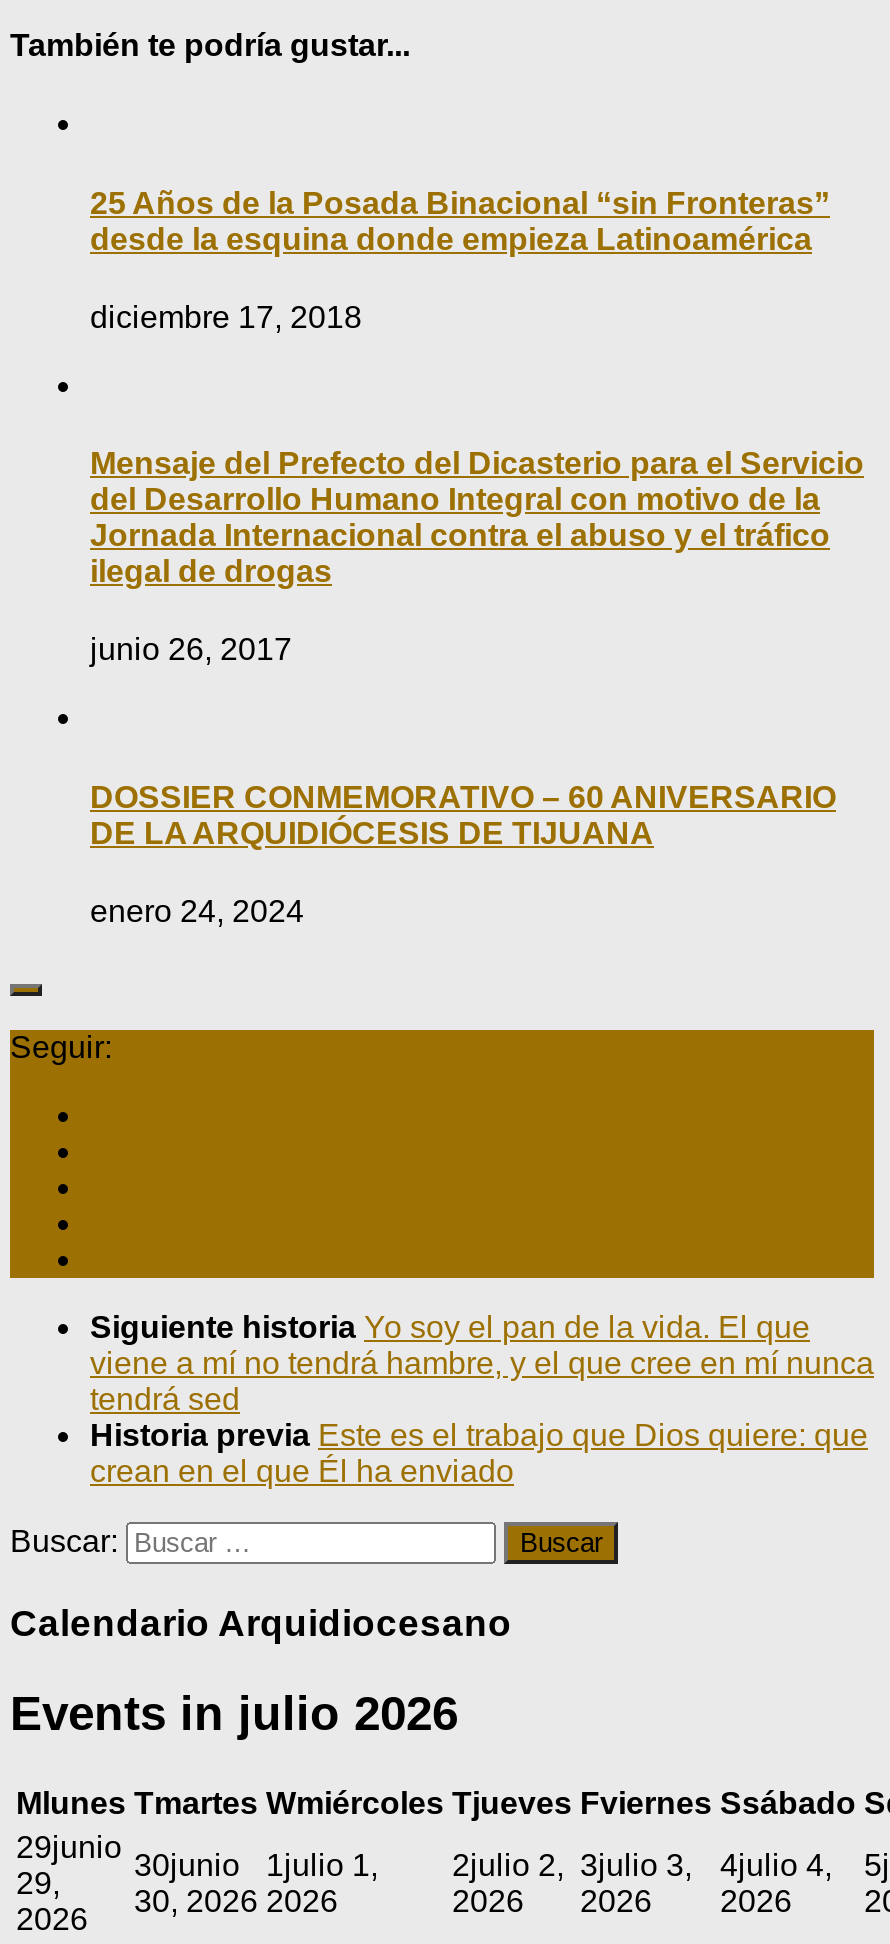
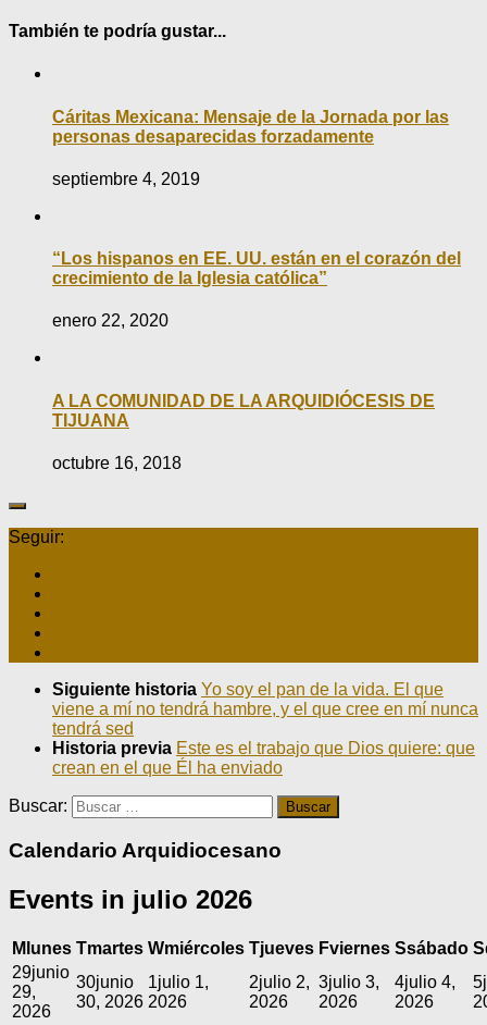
- 25 Años de la Posada Binacional “sin Fronteras”
- desde la esquina donde empieza Latinoamérica
+ Cáritas Mexicana: Mensaje de la Jornada por las
+ personas desaparecidas forzadamente

- diciembre 17, 2018
+ septiembre 4, 2019

- Mensaje del Prefecto del Dicasterio para el Servicio
- del Desarrollo Humano Integral con motivo de la
- Jornada Internacional contra el abuso y el tráfico
- ilegal de drogas
+ “Los hispanos en EE. UU. están en el corazón del
+ crecimiento de la Iglesia católica”

- junio 26, 2017
+ enero 22, 2020

- DOSSIER CONMEMORATIVO – 60 ANIVERSARIO
- DE LA ARQUIDIÓCESIS DE TIJUANA
+ A LA COMUNIDAD DE LA ARQUIDIÓCESIS DE
+ TIJUANA

- enero 24, 2024
+ octubre 16, 2018
